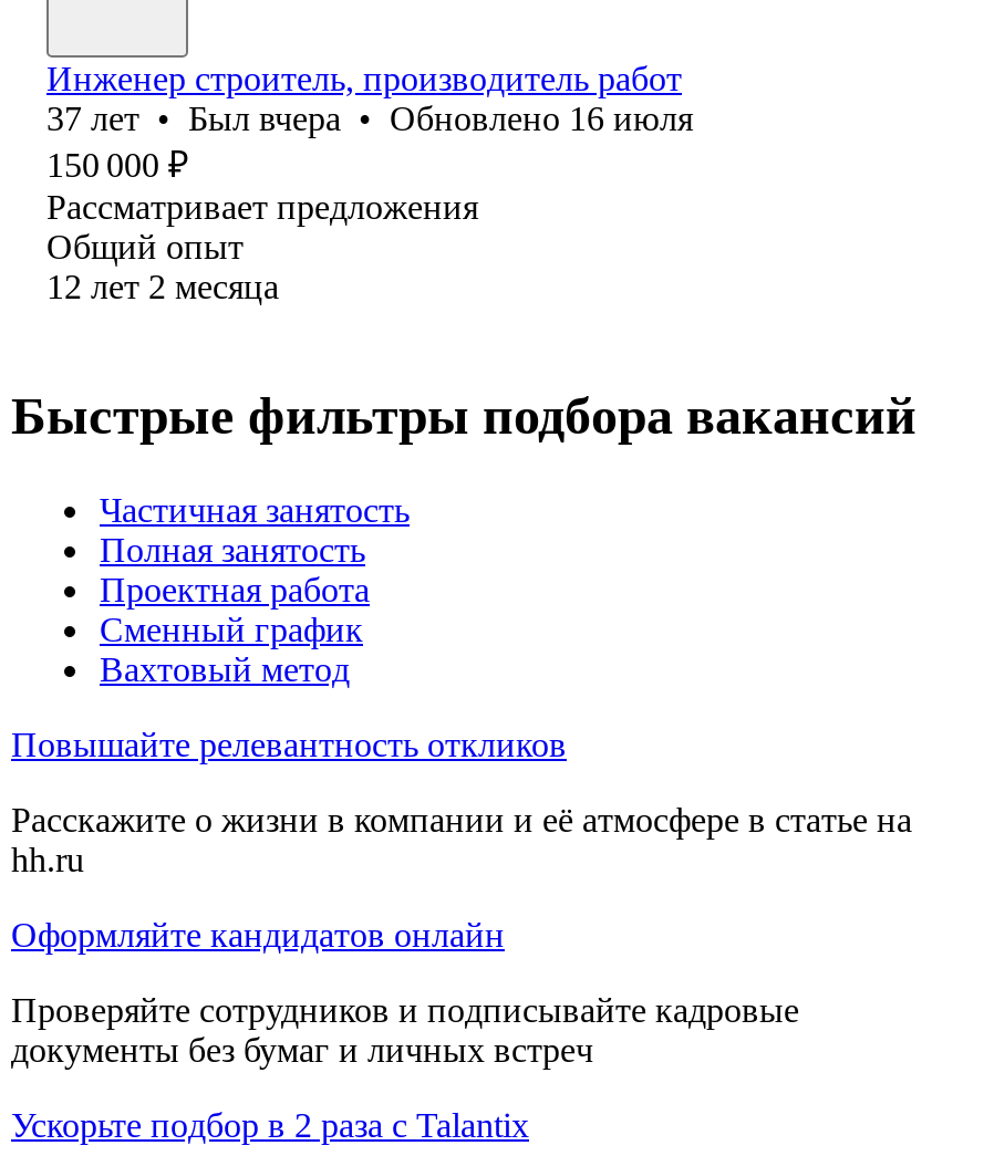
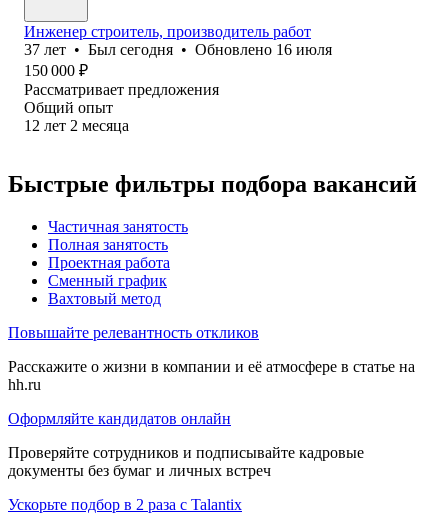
- 37 лет • Был вчера • Обновлено 16 июля
+ 37 лет • Был сегодня • Обновлено 16 июля
